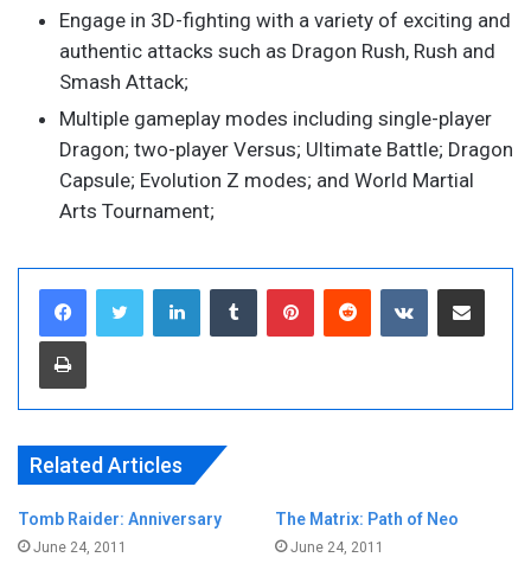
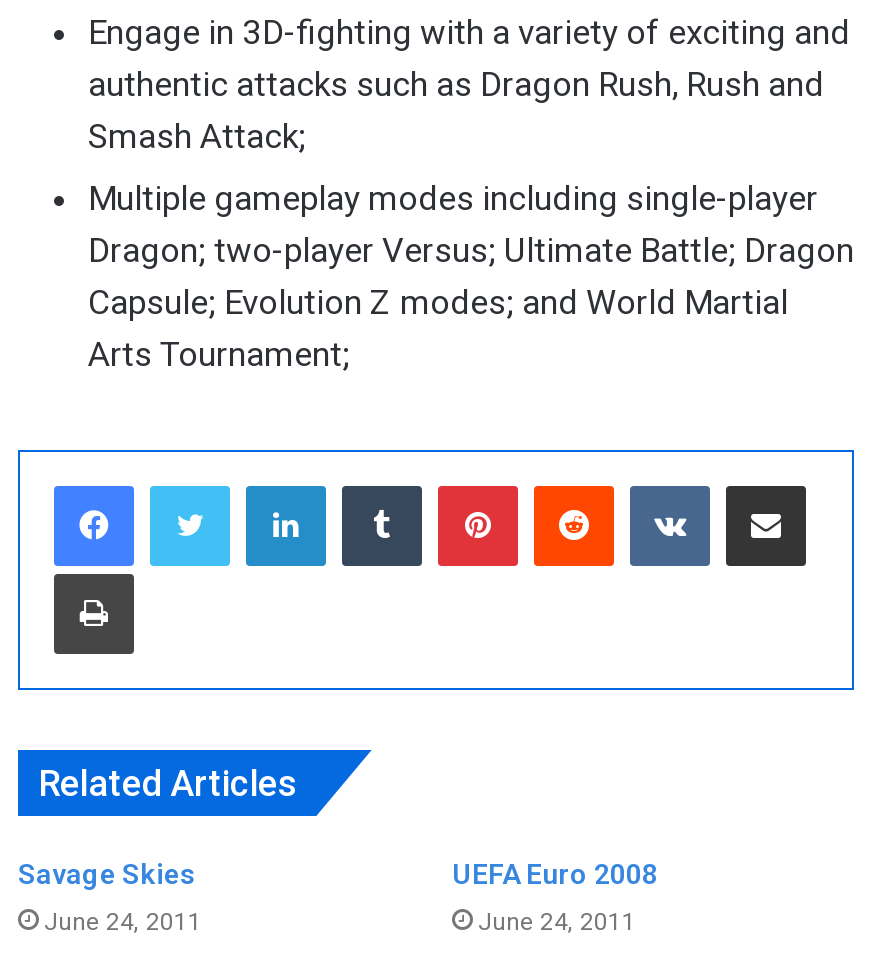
- Tomb Raider: Anniversary
+ Savage Skies

- The Matrix: Path of Neo
+ UEFA Euro 2008
